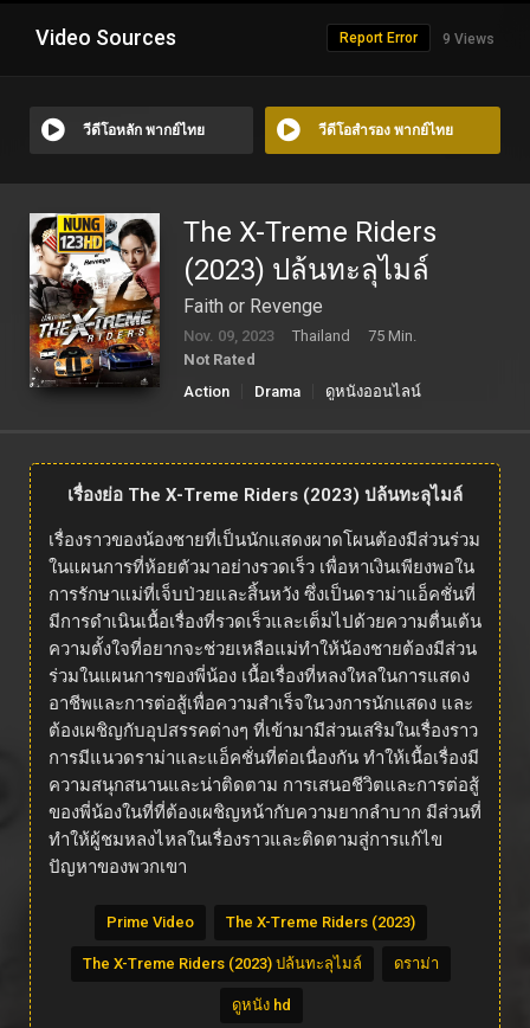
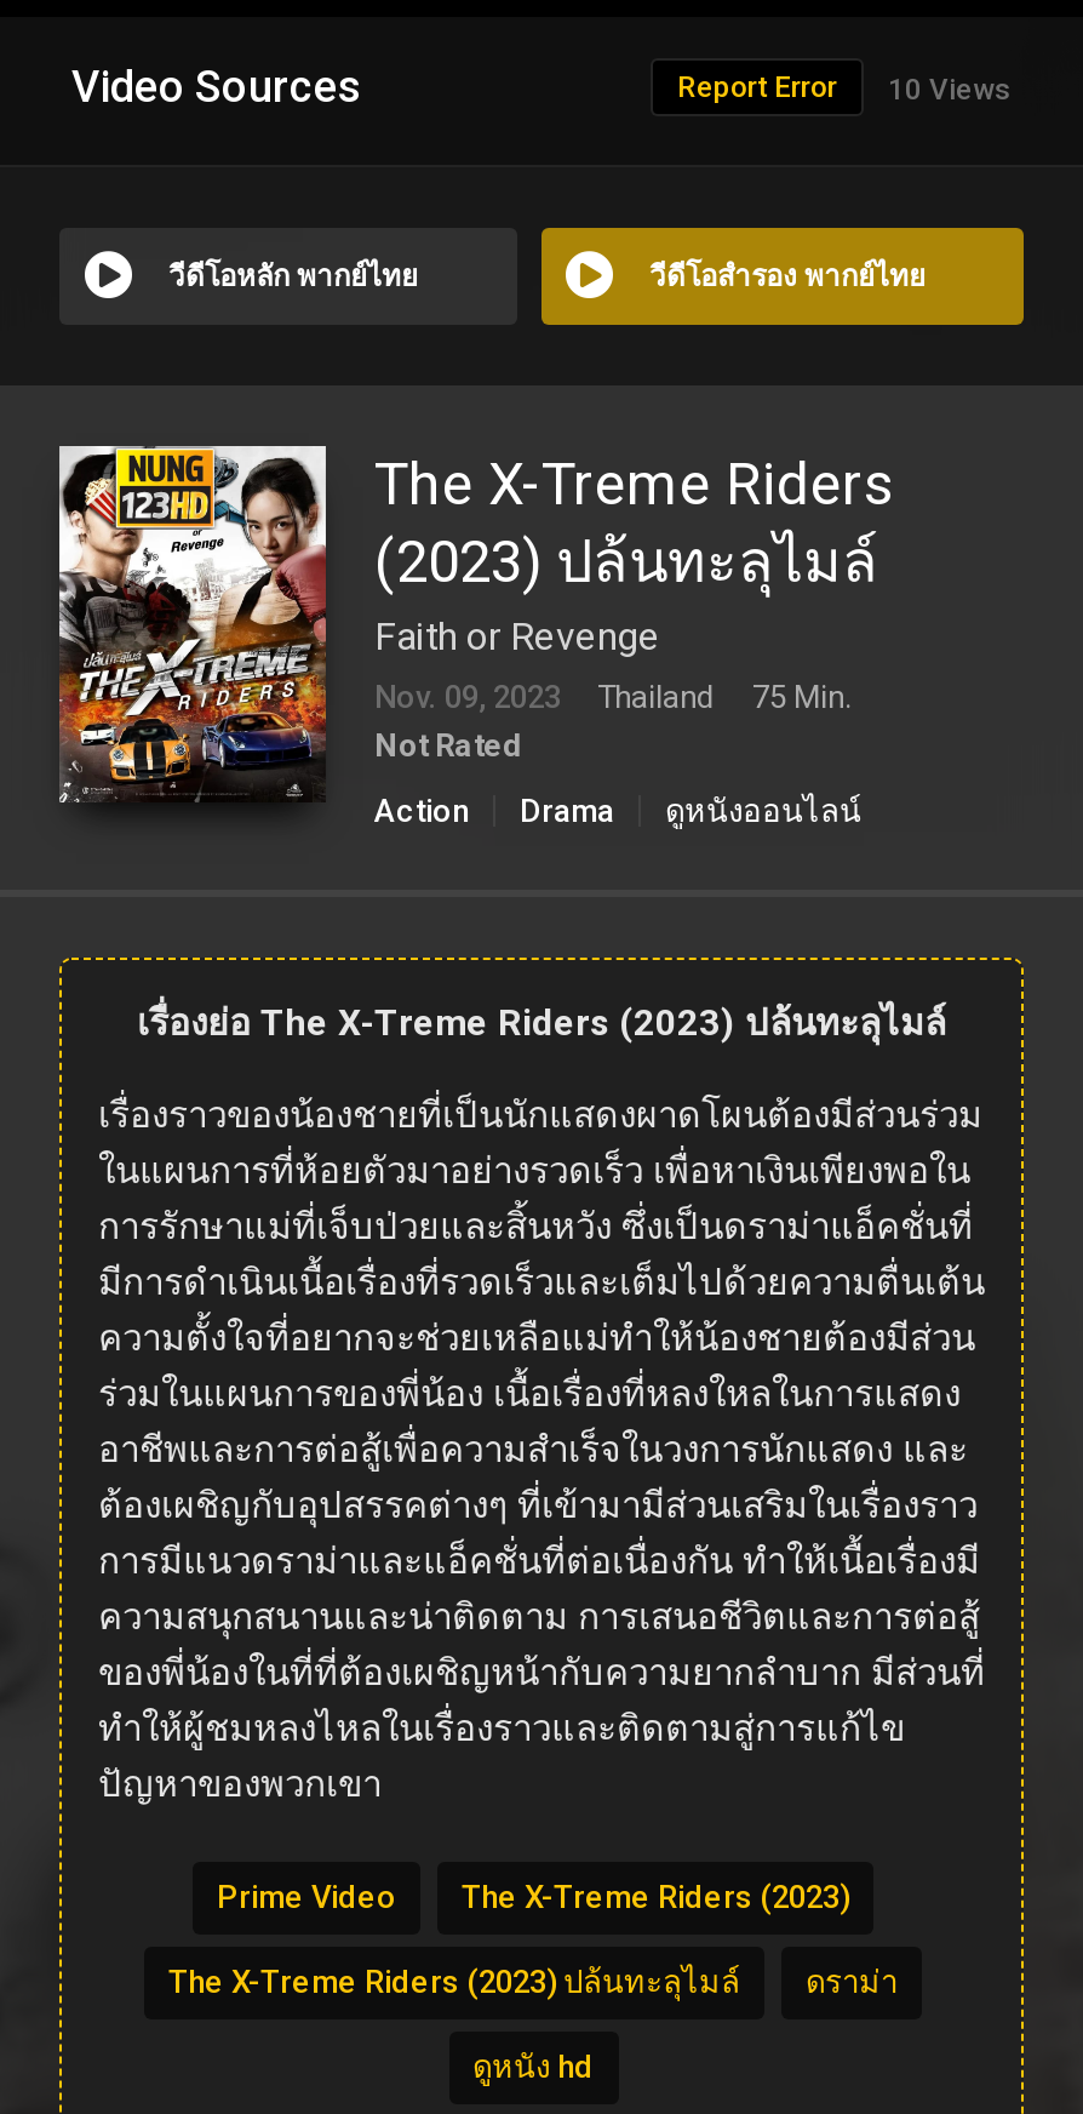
- Report Error 9 Views
+ Report Error 10 Views
